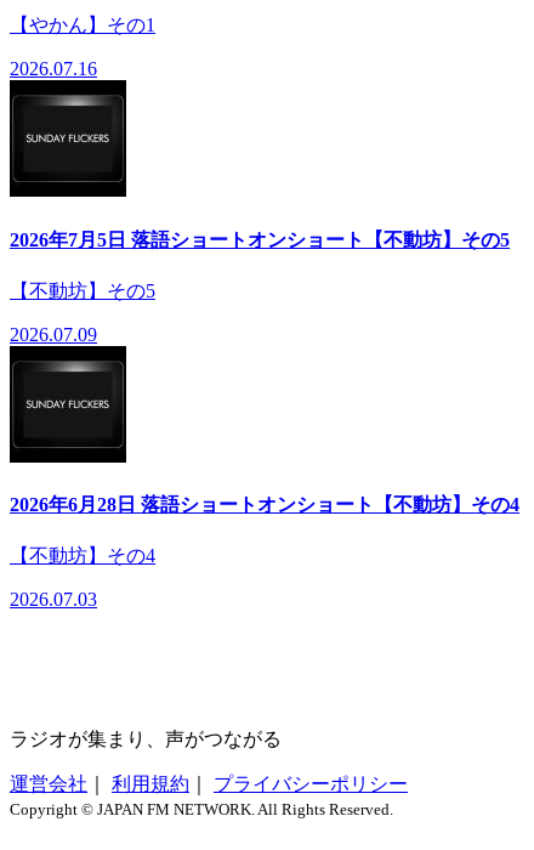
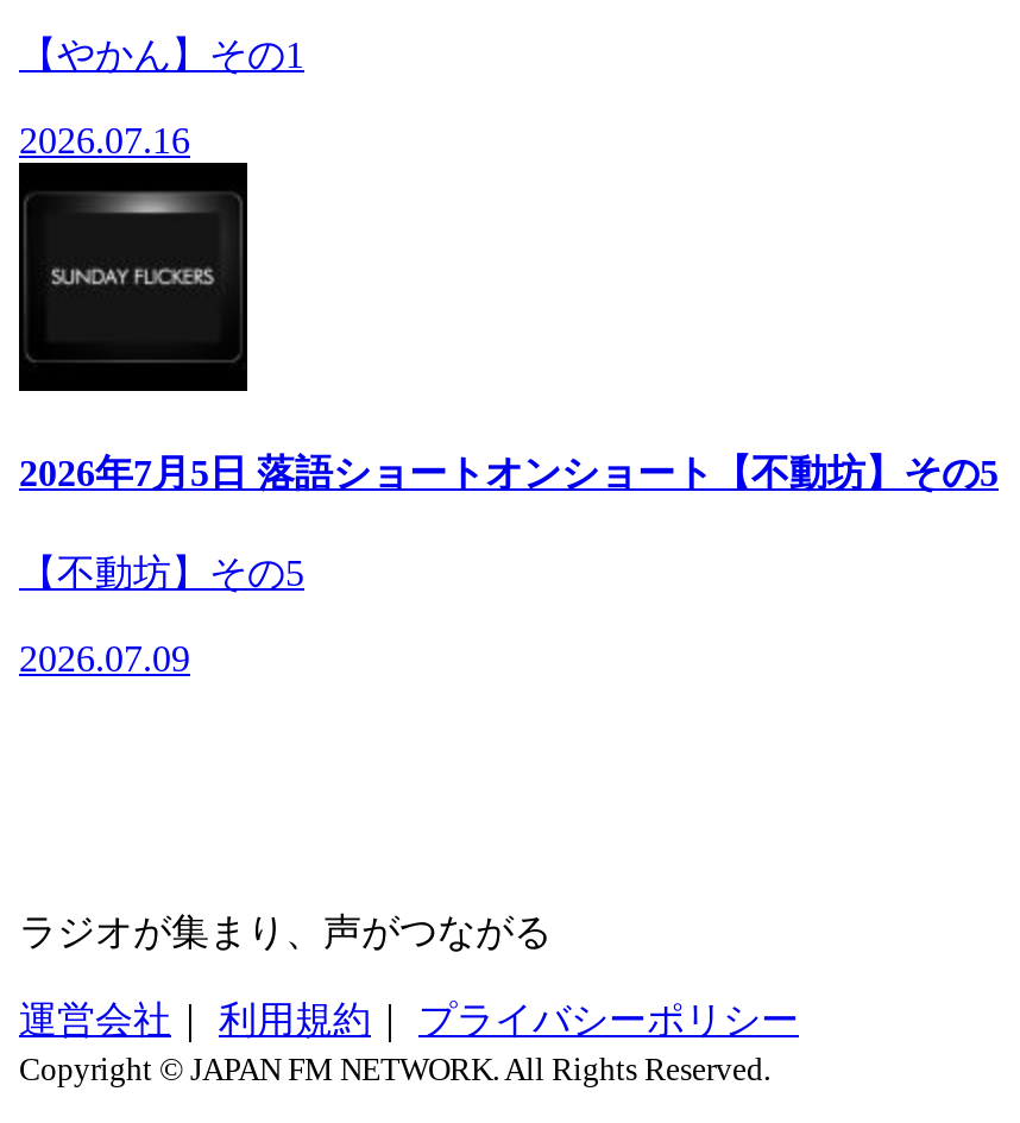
- 2026年6月28日 落語ショートオンショート【不動坊】その4
- 【不動坊】その4
- 2026.07.03
